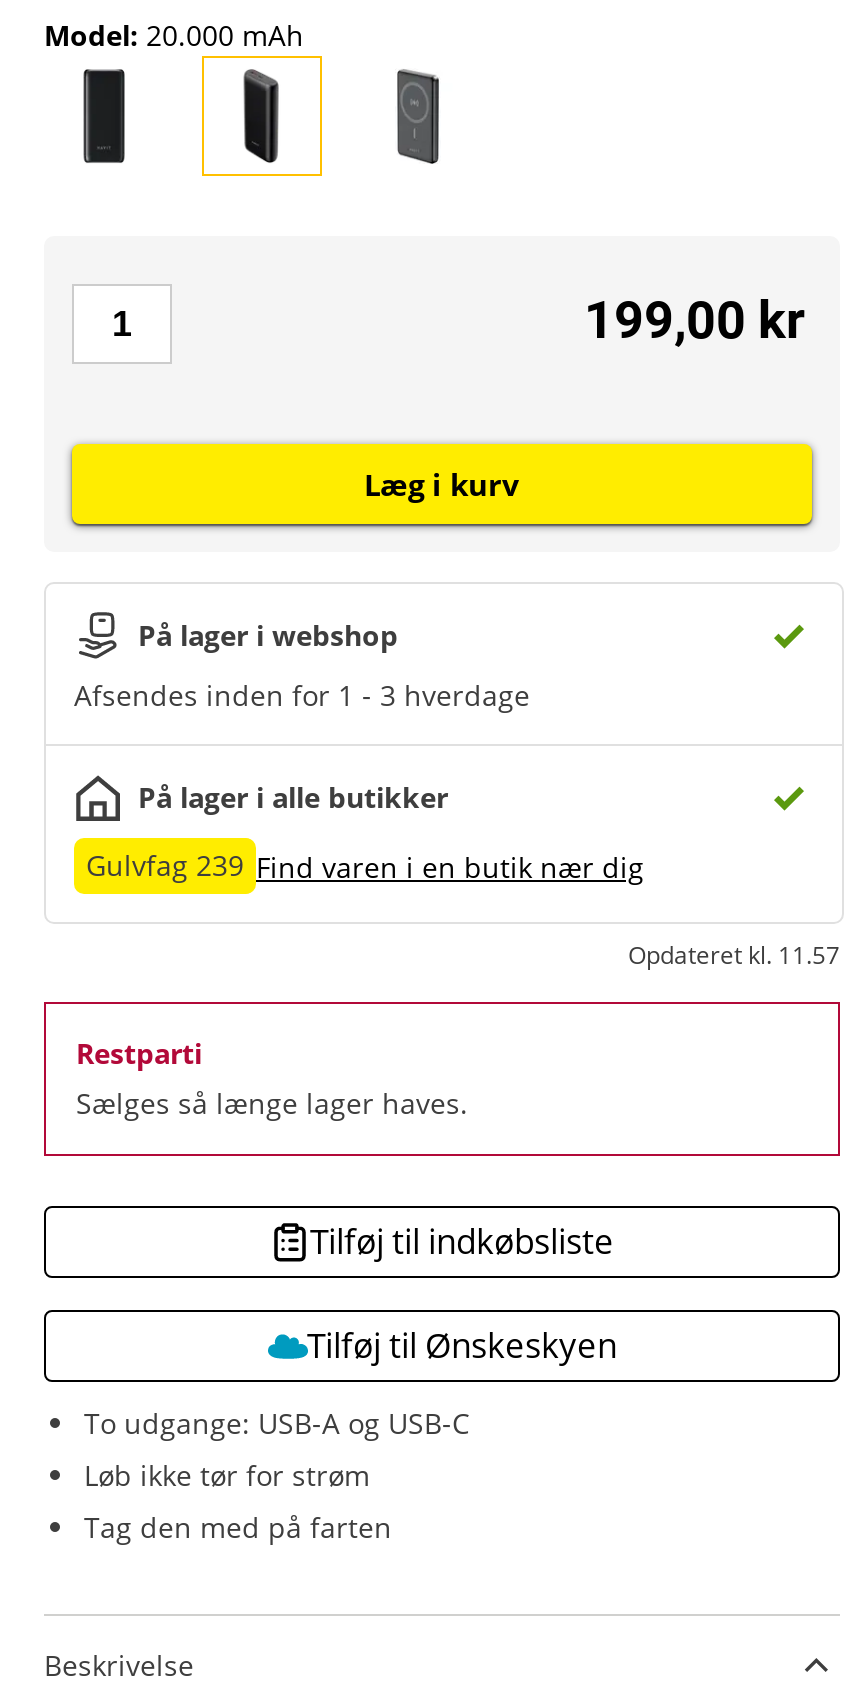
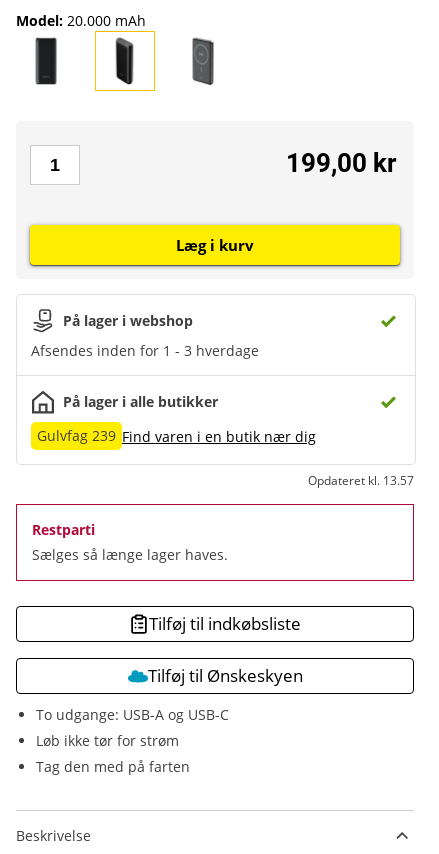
- Opdateret kl. 11.57
+ Opdateret kl. 13.57
